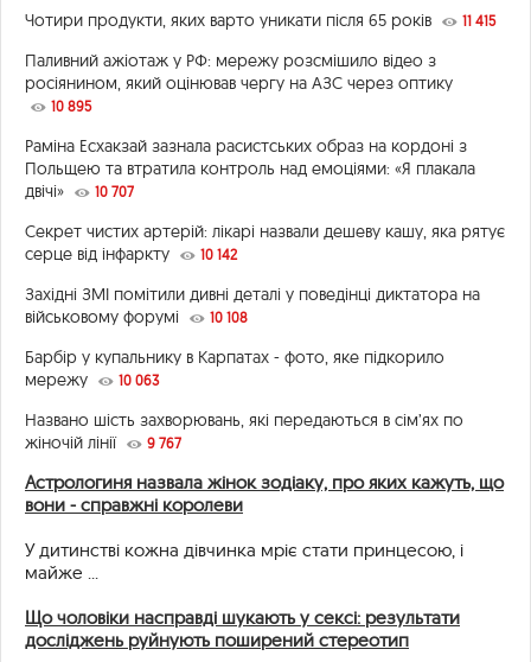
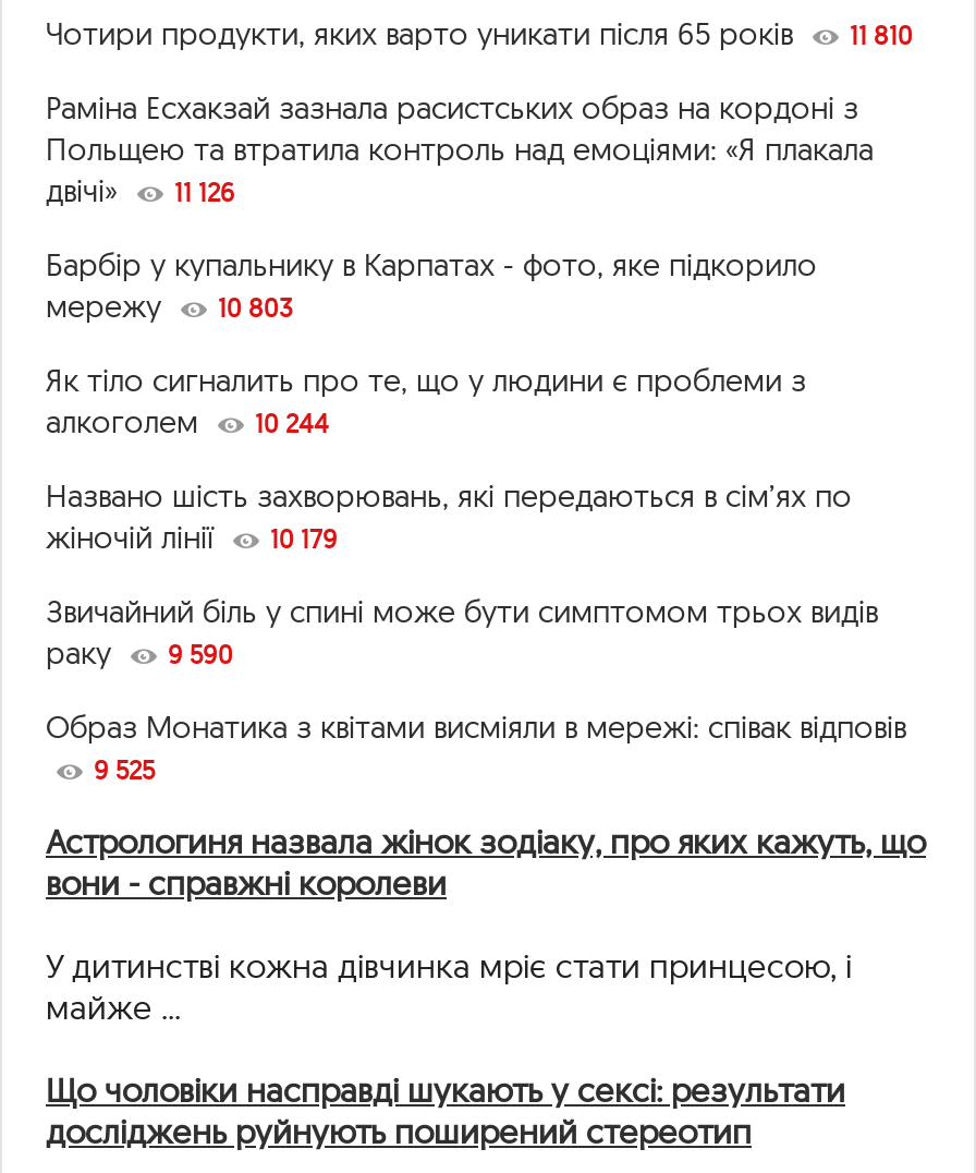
- 11 415
- Паливний ажіотаж у РФ: мережу розсмішило відео з
- росіянином, який оцінював чергу на АЗС через оптику
- 10 895
+ 11 810

moved up: Раміна Есхакзай зазнала расистських образ на кордоні з | Польщею та втратила контроль над емоціями: «Я плакала | двічі»

- 10 707
- Секрет чистих артерій: лікарі назвали дешеву кашу, яка рятує
- серце від інфаркту
- 10 142
- Західні ЗМІ помітили дивні деталі у поведінці диктатора на
- військовому форумі
- 10 108
+ 11 126

moved up: Барбір у купальнику в Карпатах - фото, яке підкорило | мережу

- 10 063
+ 10 803
+ Як тіло сигналить про те, що у людини є проблеми з
+ алкоголем
+ 10 244

moved up: Названо шість захворювань, які передаються в сім’ях по | жіночій лінії

- 9 767
+ 10 179
+ Звичайний біль у спині може бути симптомом трьох видів
+ раку
+ 9 590
+ Образ Монатика з квітами висміяли в мережі: співак відповів
+ 9 525
